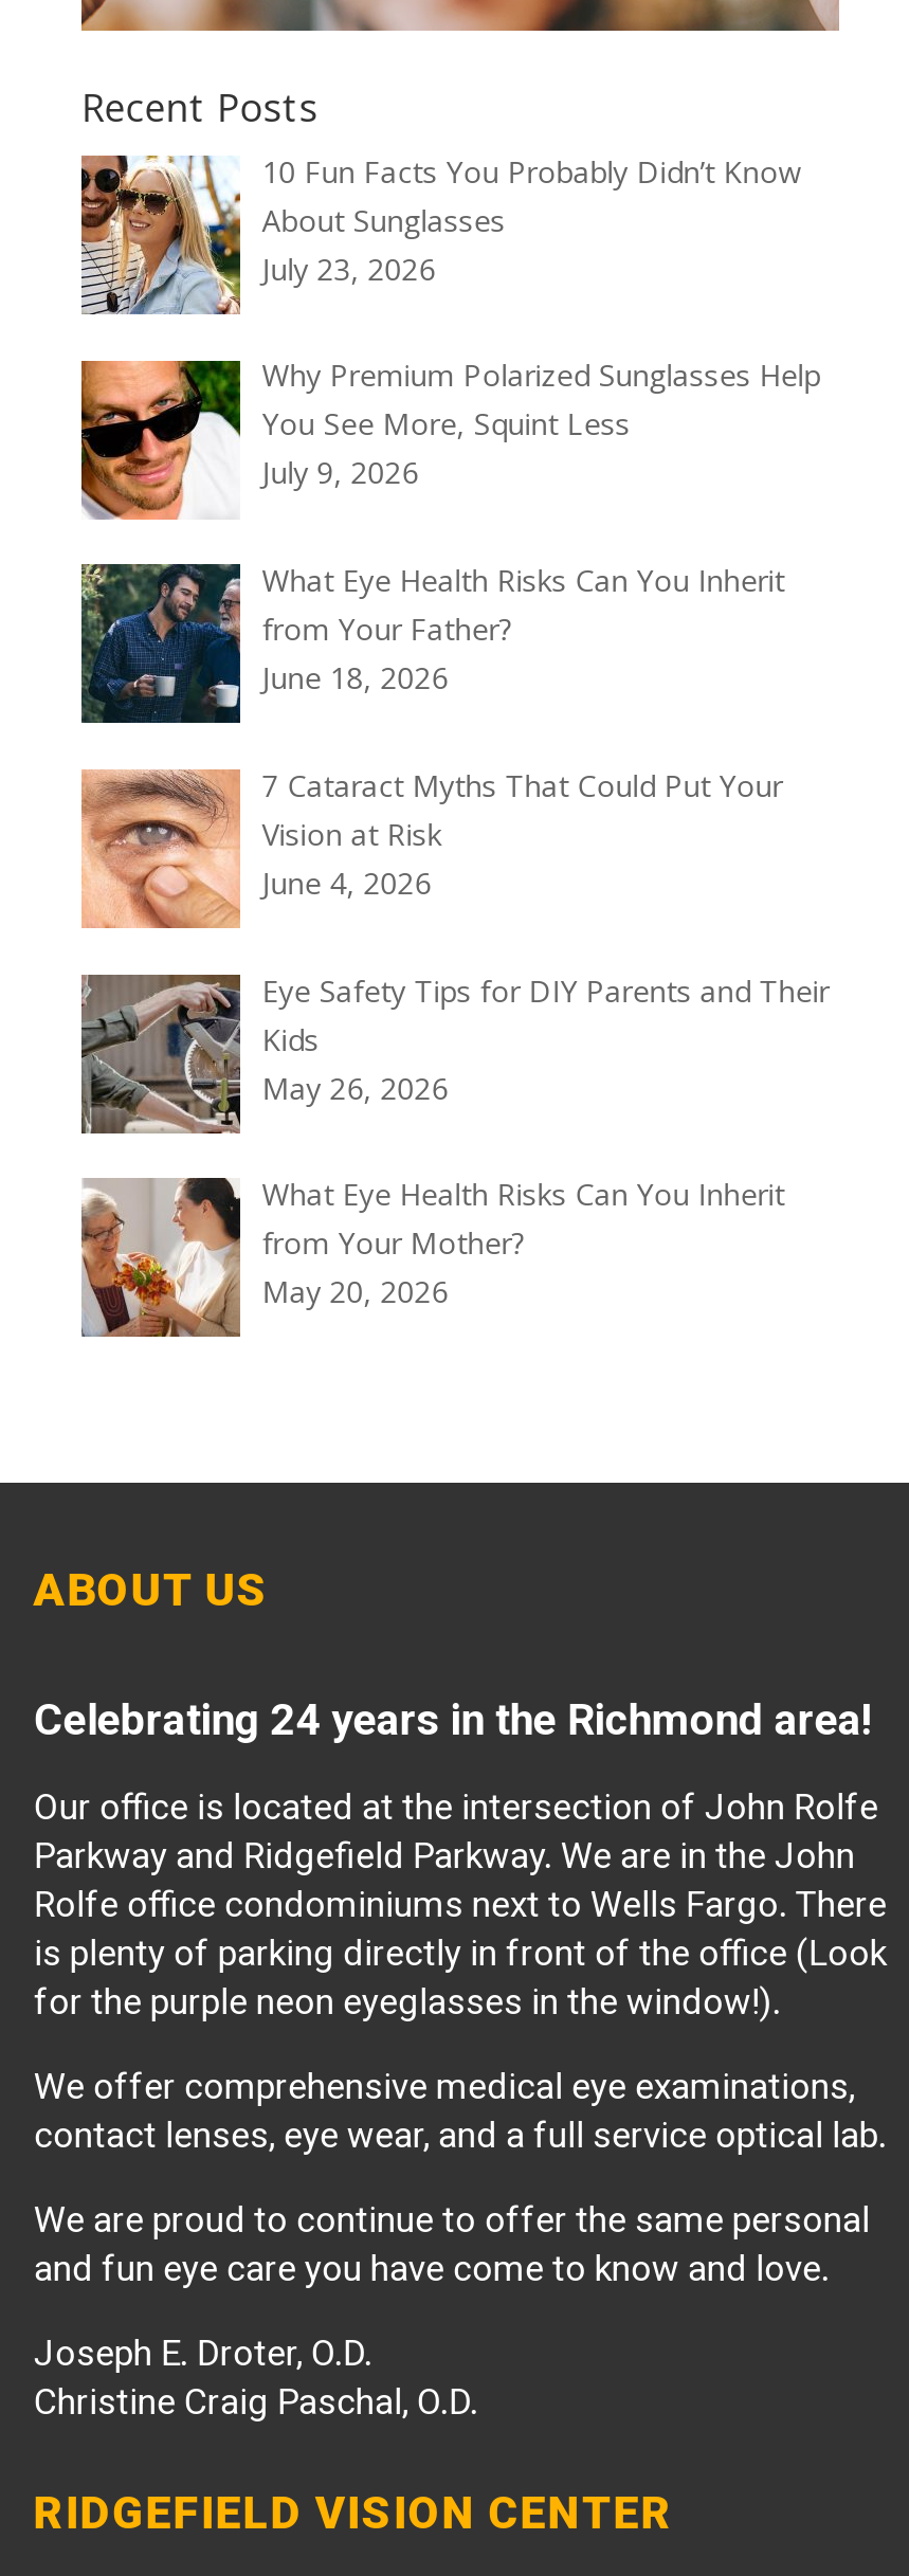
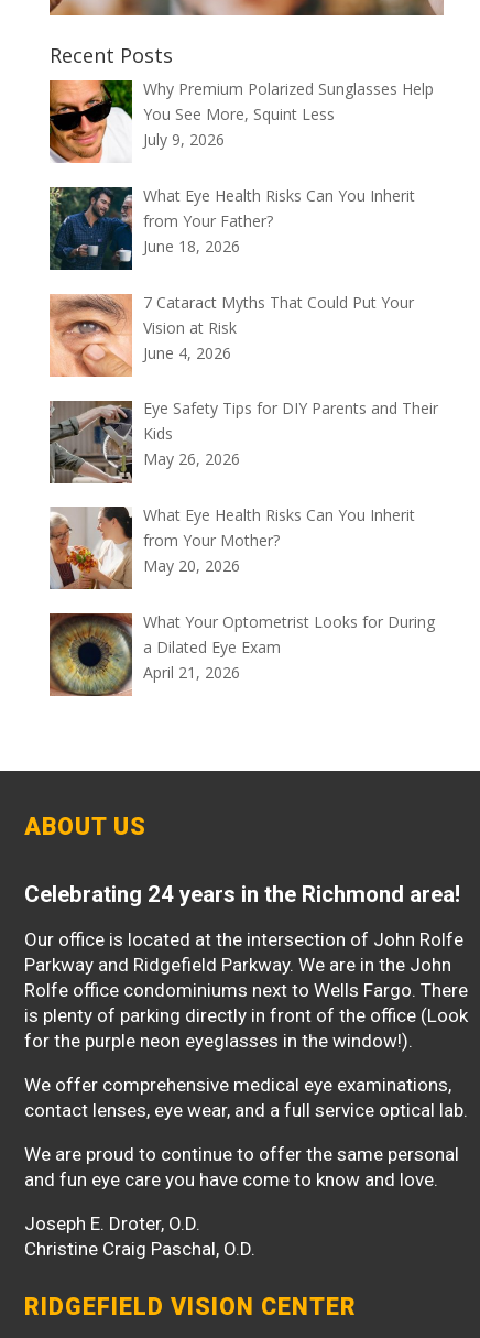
- [image]
- 10 Fun Facts You Probably Didn’t Know
- About Sunglasses
- July 23, 2026

moved up: [image] | Why Premium Polarized Sunglasses Help | You See More, Squint Less | ... | from Your Mother? | May 20, 2026

+ [image]
+ What Your Optometrist Looks for During
+ a Dilated Eye Exam
+ April 21, 2026
